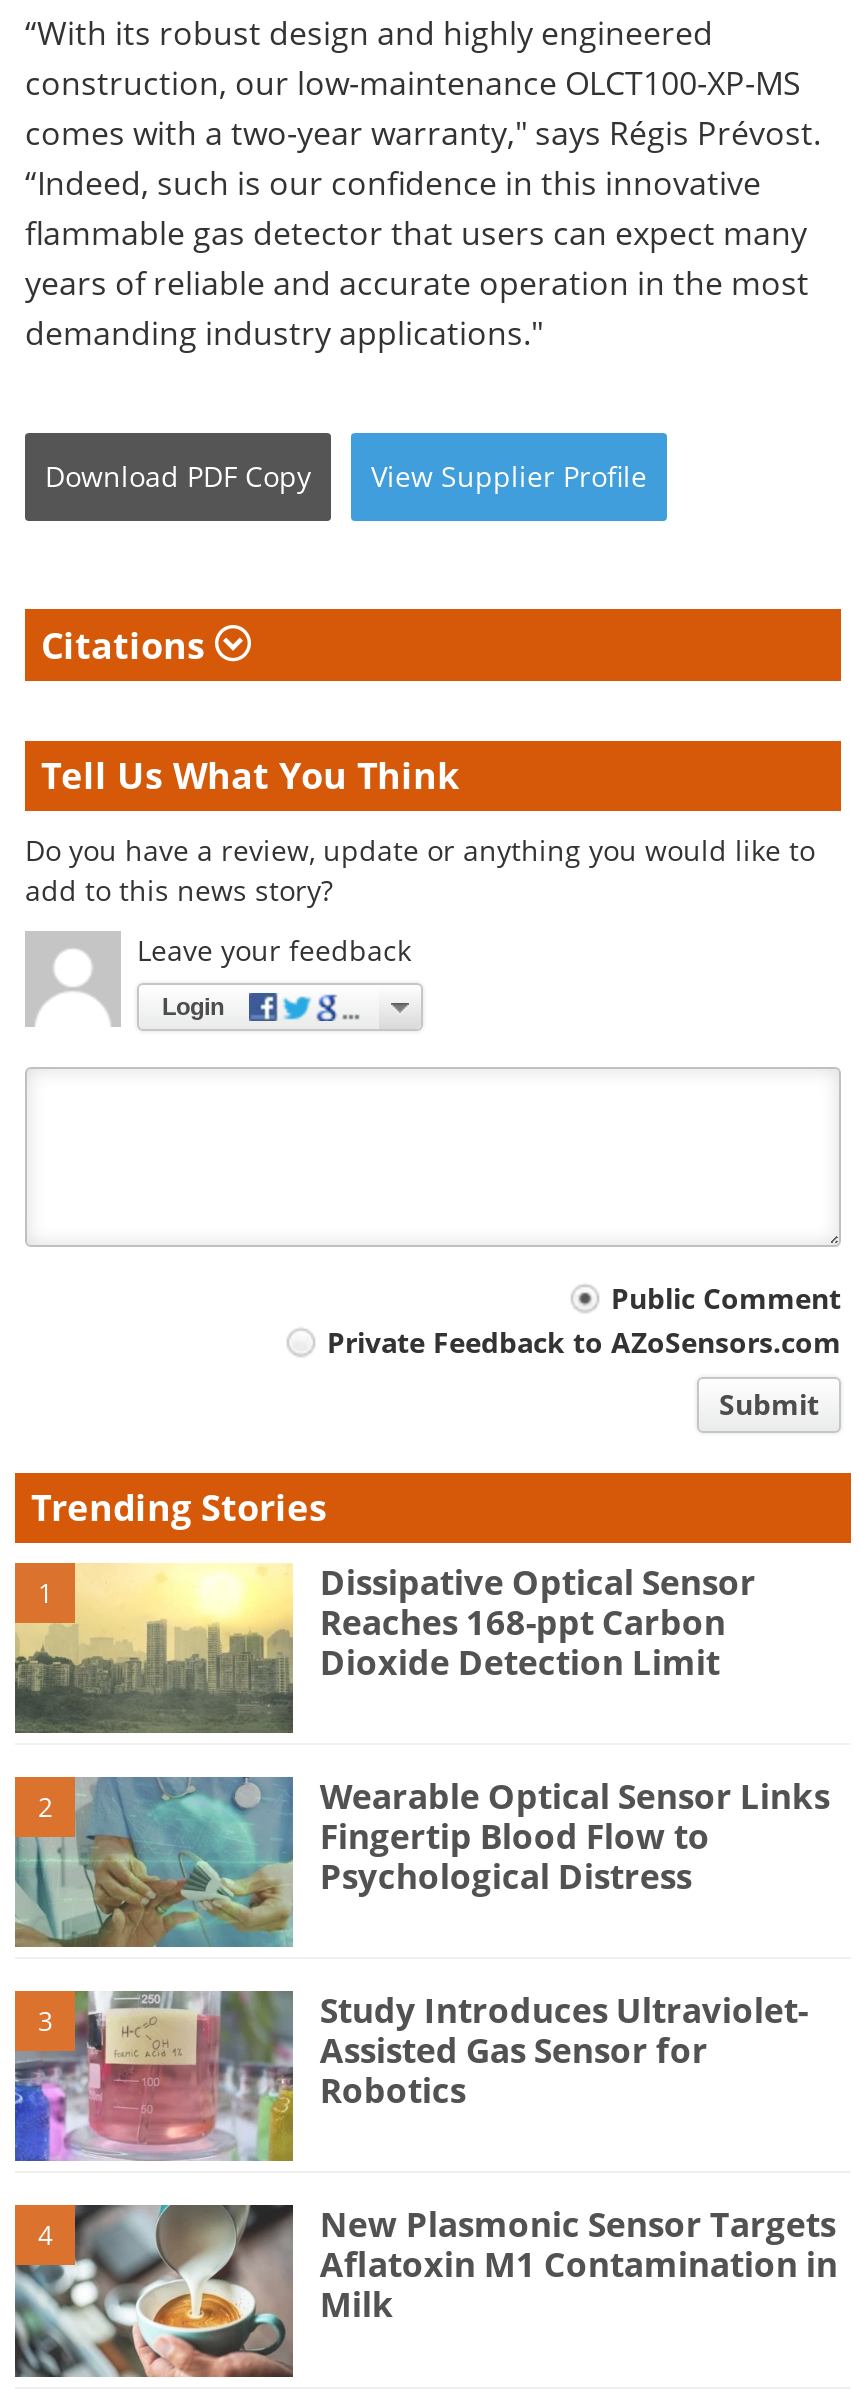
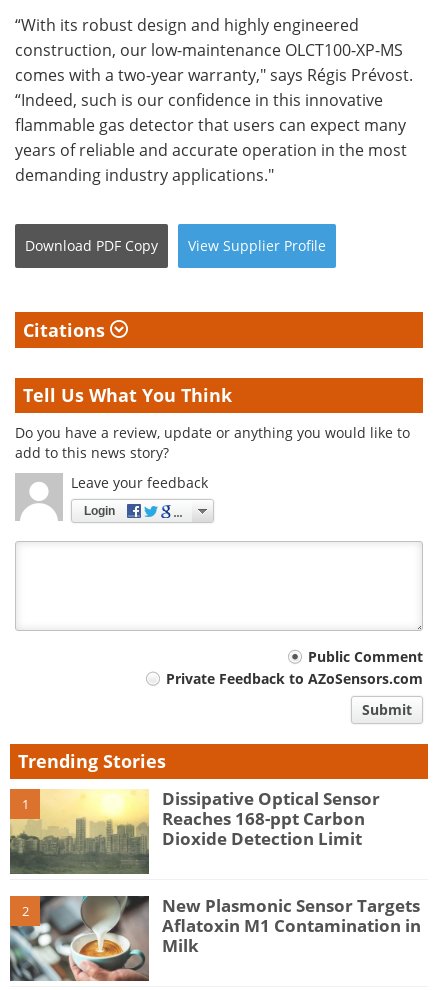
- [image]
- Wearable Optical Sensor Links
- Fingertip Blood Flow to
- Psychological Distress
- 3
- Study Introduces Ultraviolet-
- Assisted Gas Sensor for
- Robotics
- 4

- [image]
